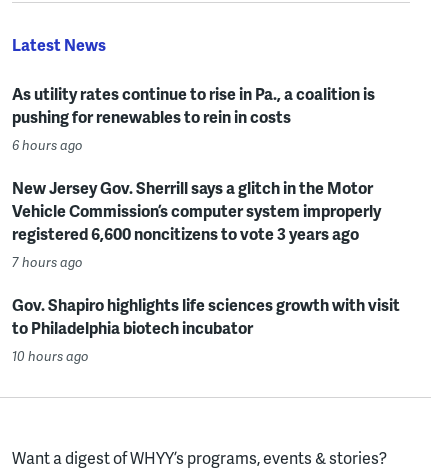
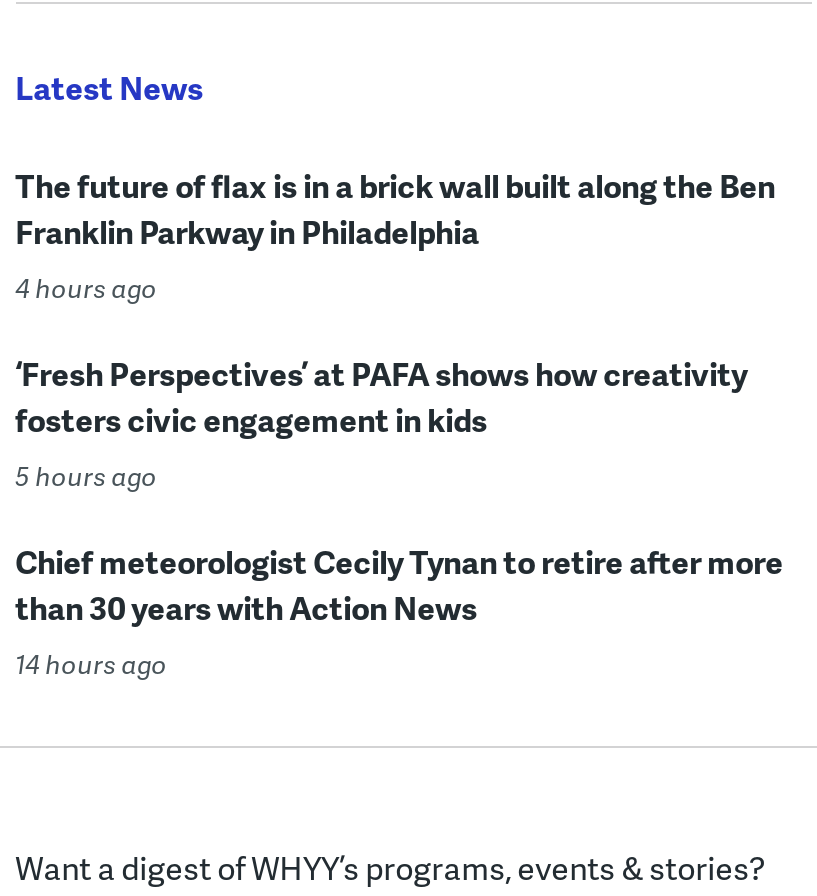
- As utility rates continue to rise in Pa., a coalition is
- pushing for renewables to rein in costs
- 6 hours ago
+ The future of flax is in a brick wall built along the Ben
+ Franklin Parkway in Philadelphia
+ 4 hours ago

- New Jersey Gov. Sherrill says a glitch in the Motor
- Vehicle Commission’s computer system improperly
- registered 6,600 noncitizens to vote 3 years ago
- 7 hours ago
+ ‘Fresh Perspectives’ at PAFA shows how creativity
+ fosters civic engagement in kids
+ 5 hours ago

- Gov. Shapiro highlights life sciences growth with visit
- to Philadelphia biotech incubator
- 10 hours ago
+ Chief meteorologist Cecily Tynan to retire after more
+ than 30 years with Action News
+ 14 hours ago
